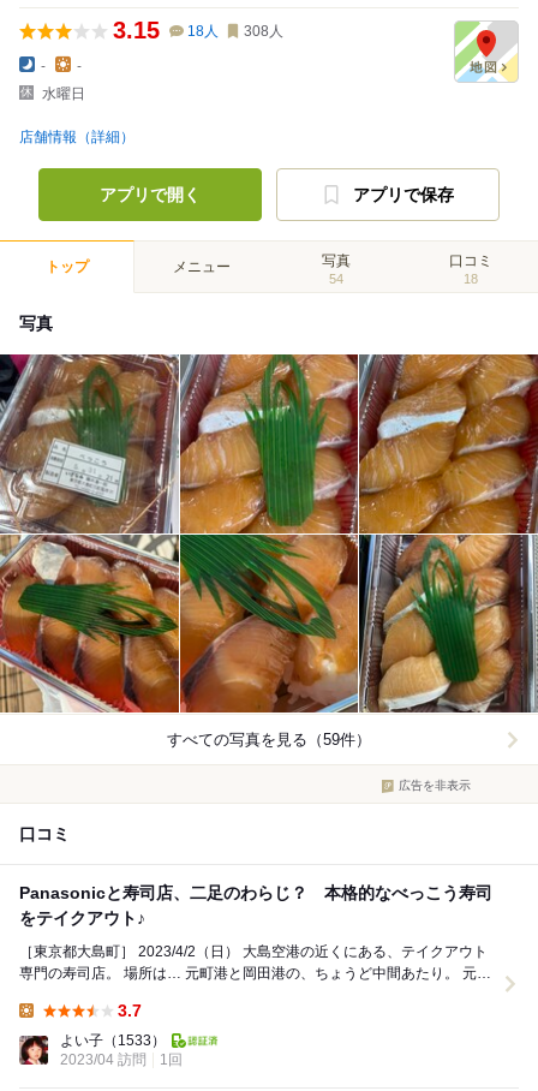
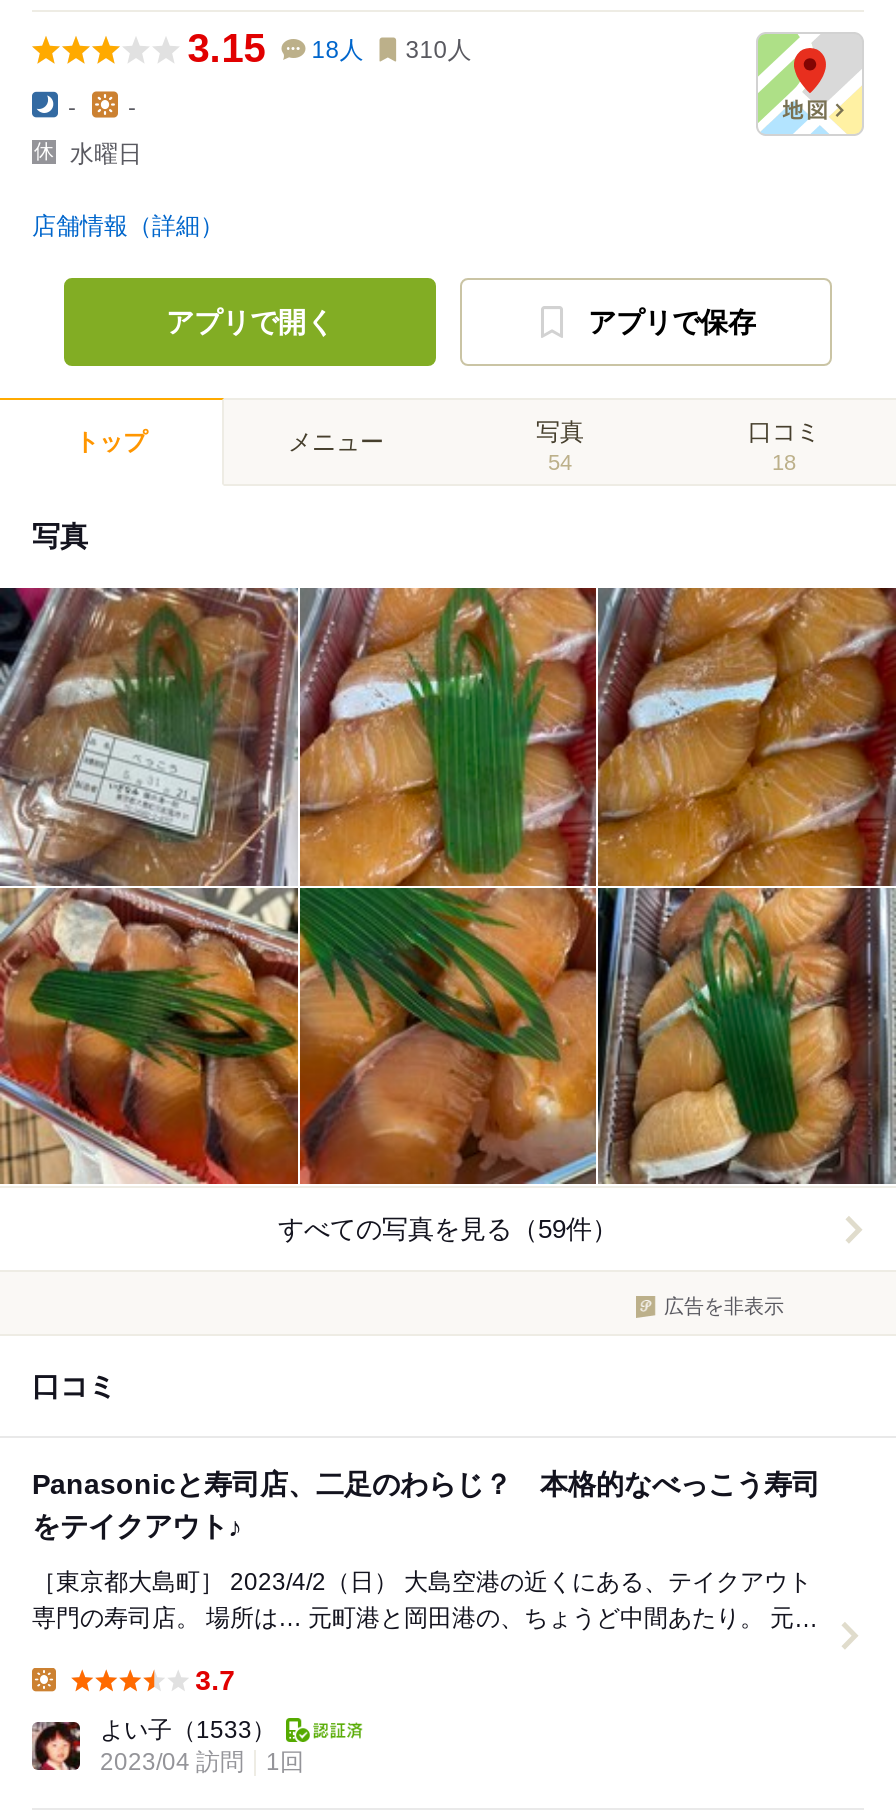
- 3.15 18人 308人
+ 3.15 18人 310人
